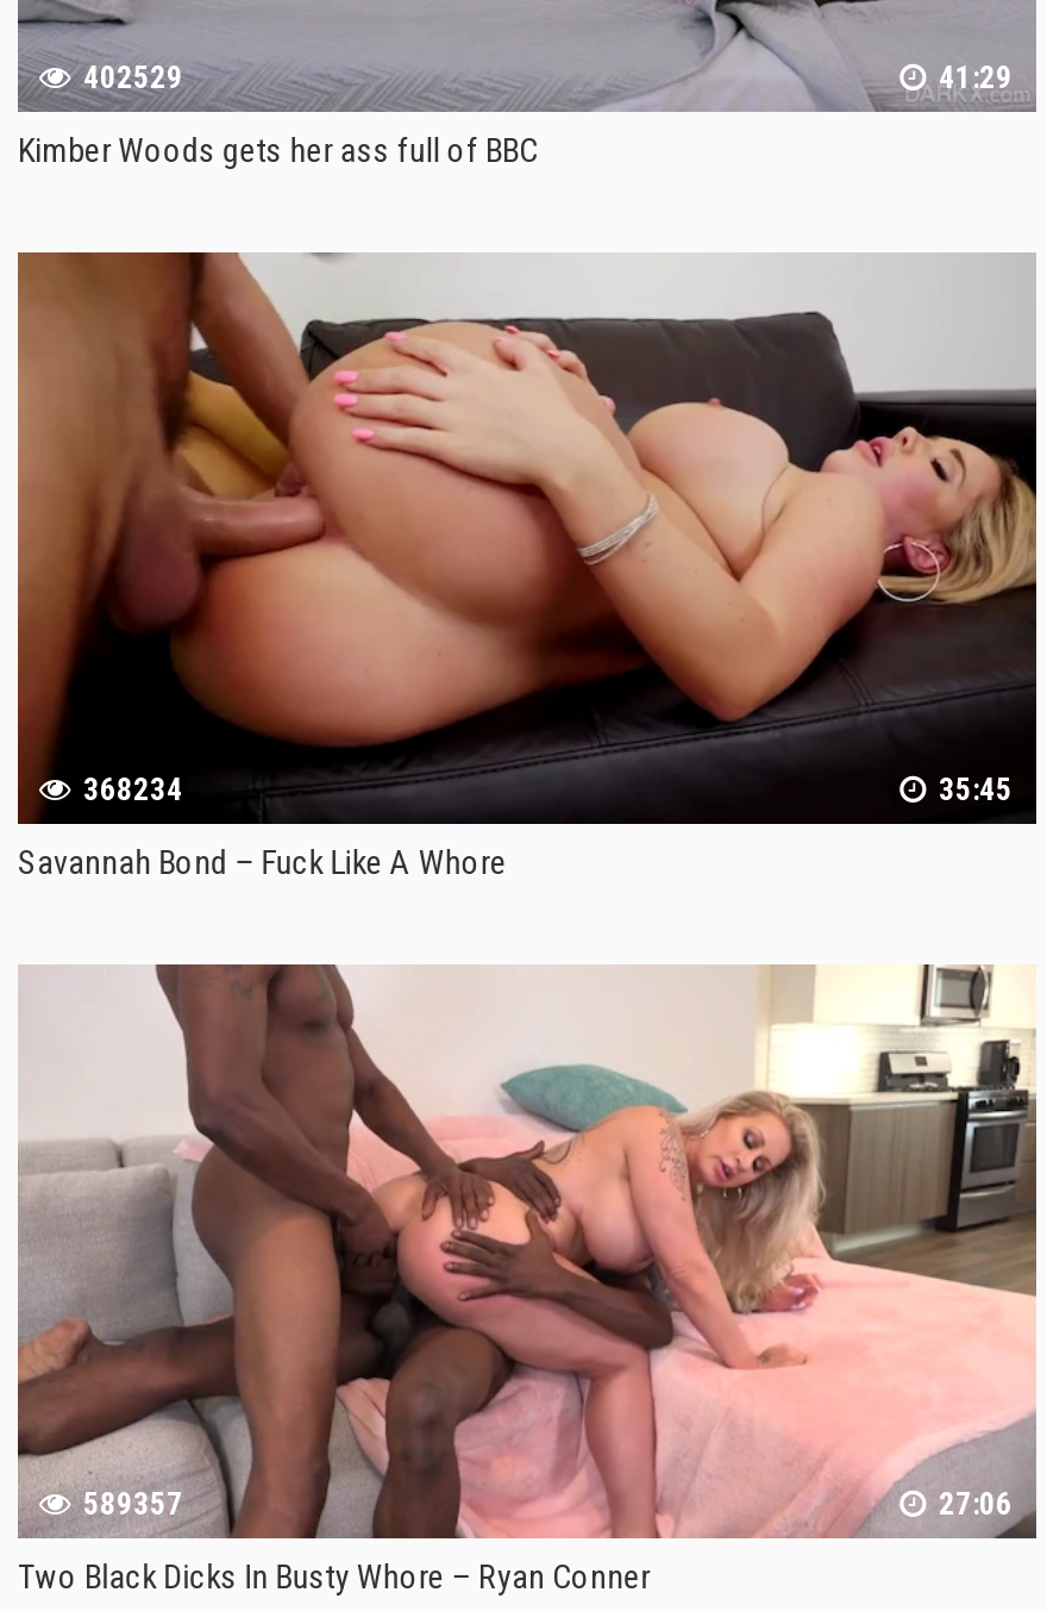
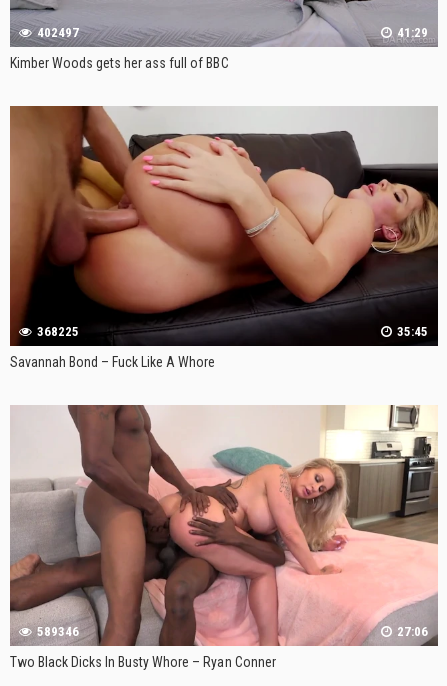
- 402529
+ 402497

- 368234
+ 368225

- 589357
+ 589346
